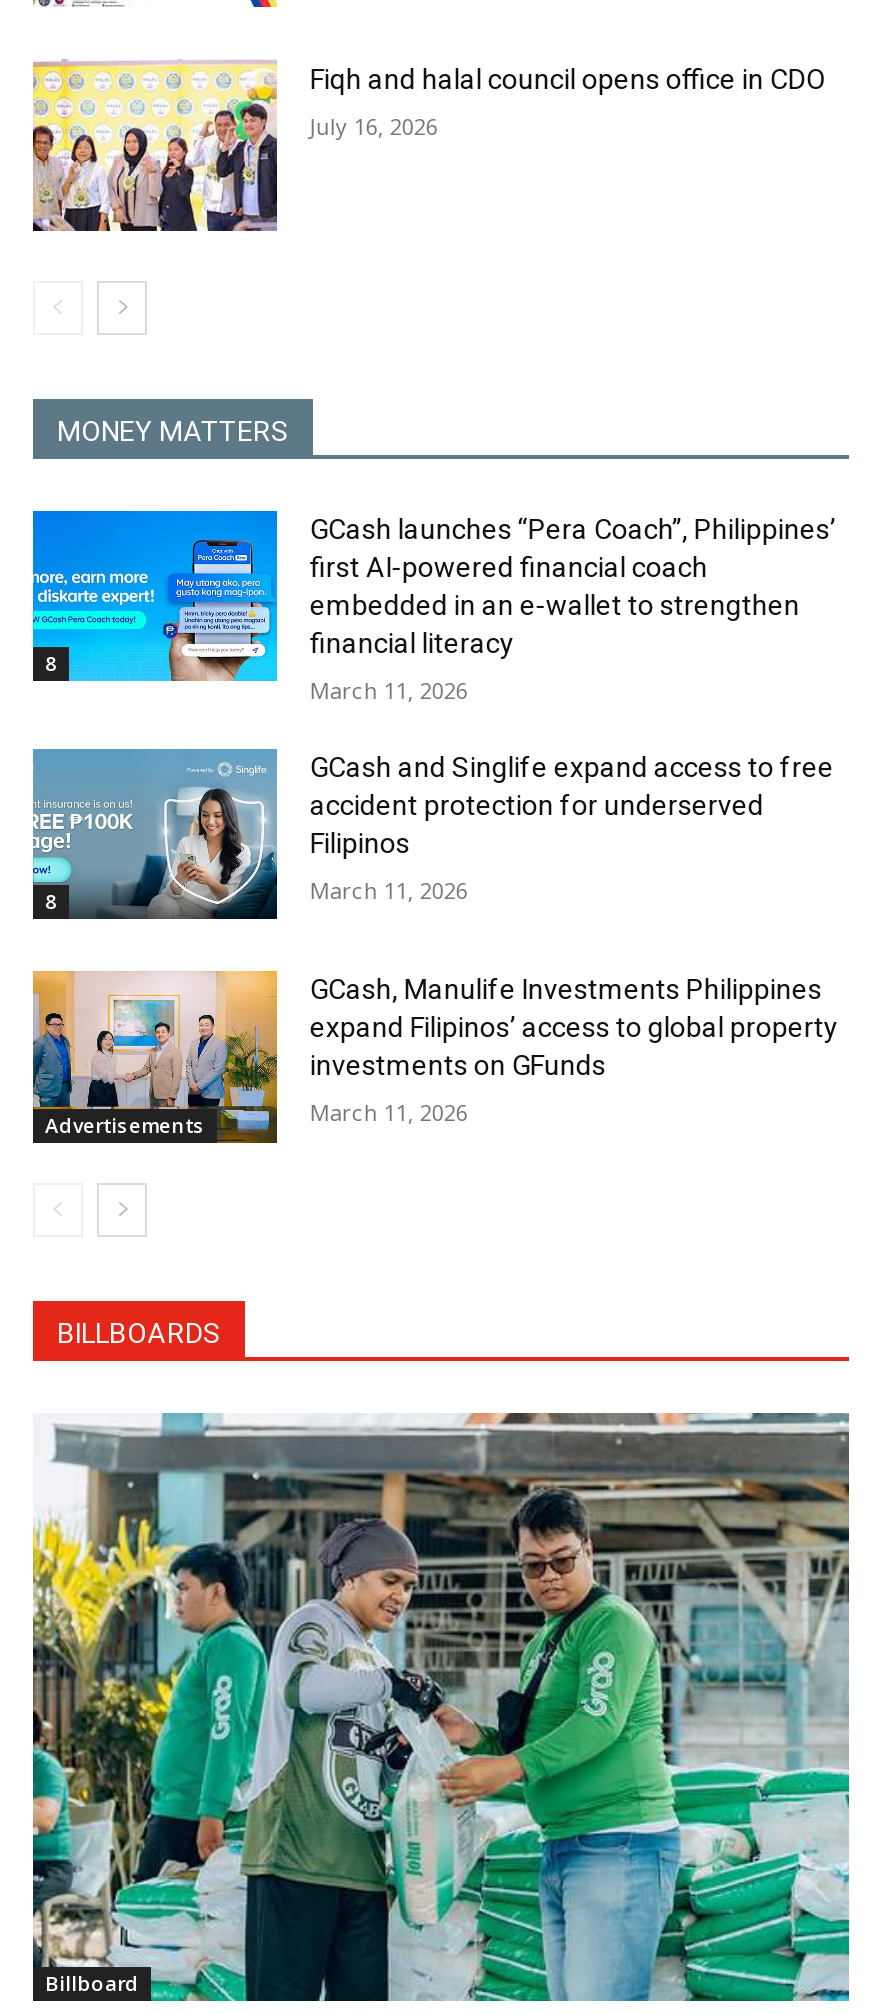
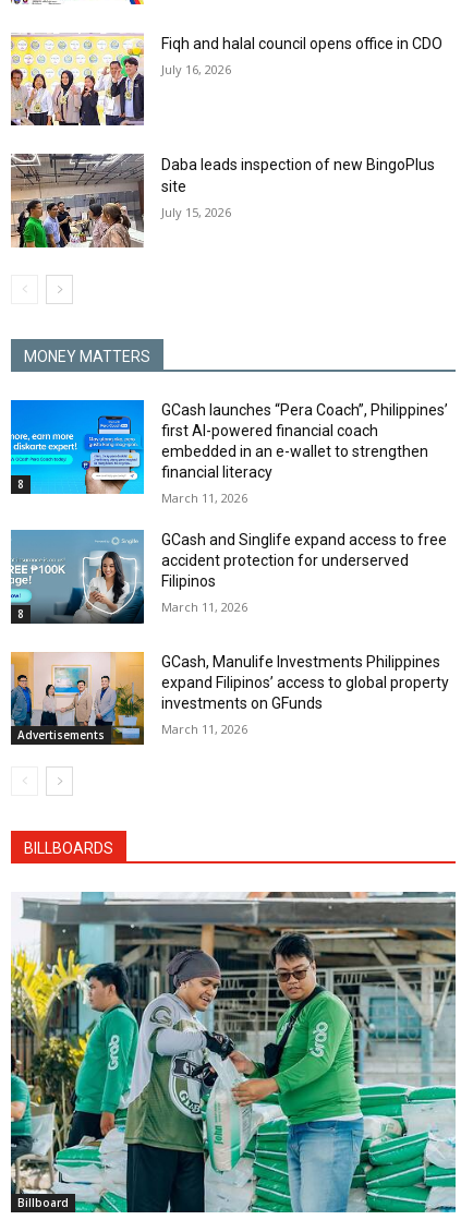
+ [image]
+ Daba leads inspection of new BingoPlus
+ site
+ July 15, 2026
